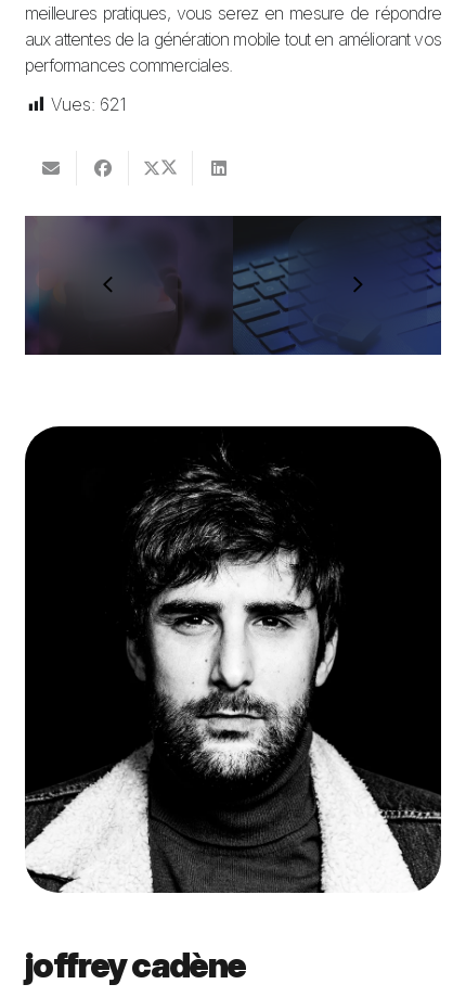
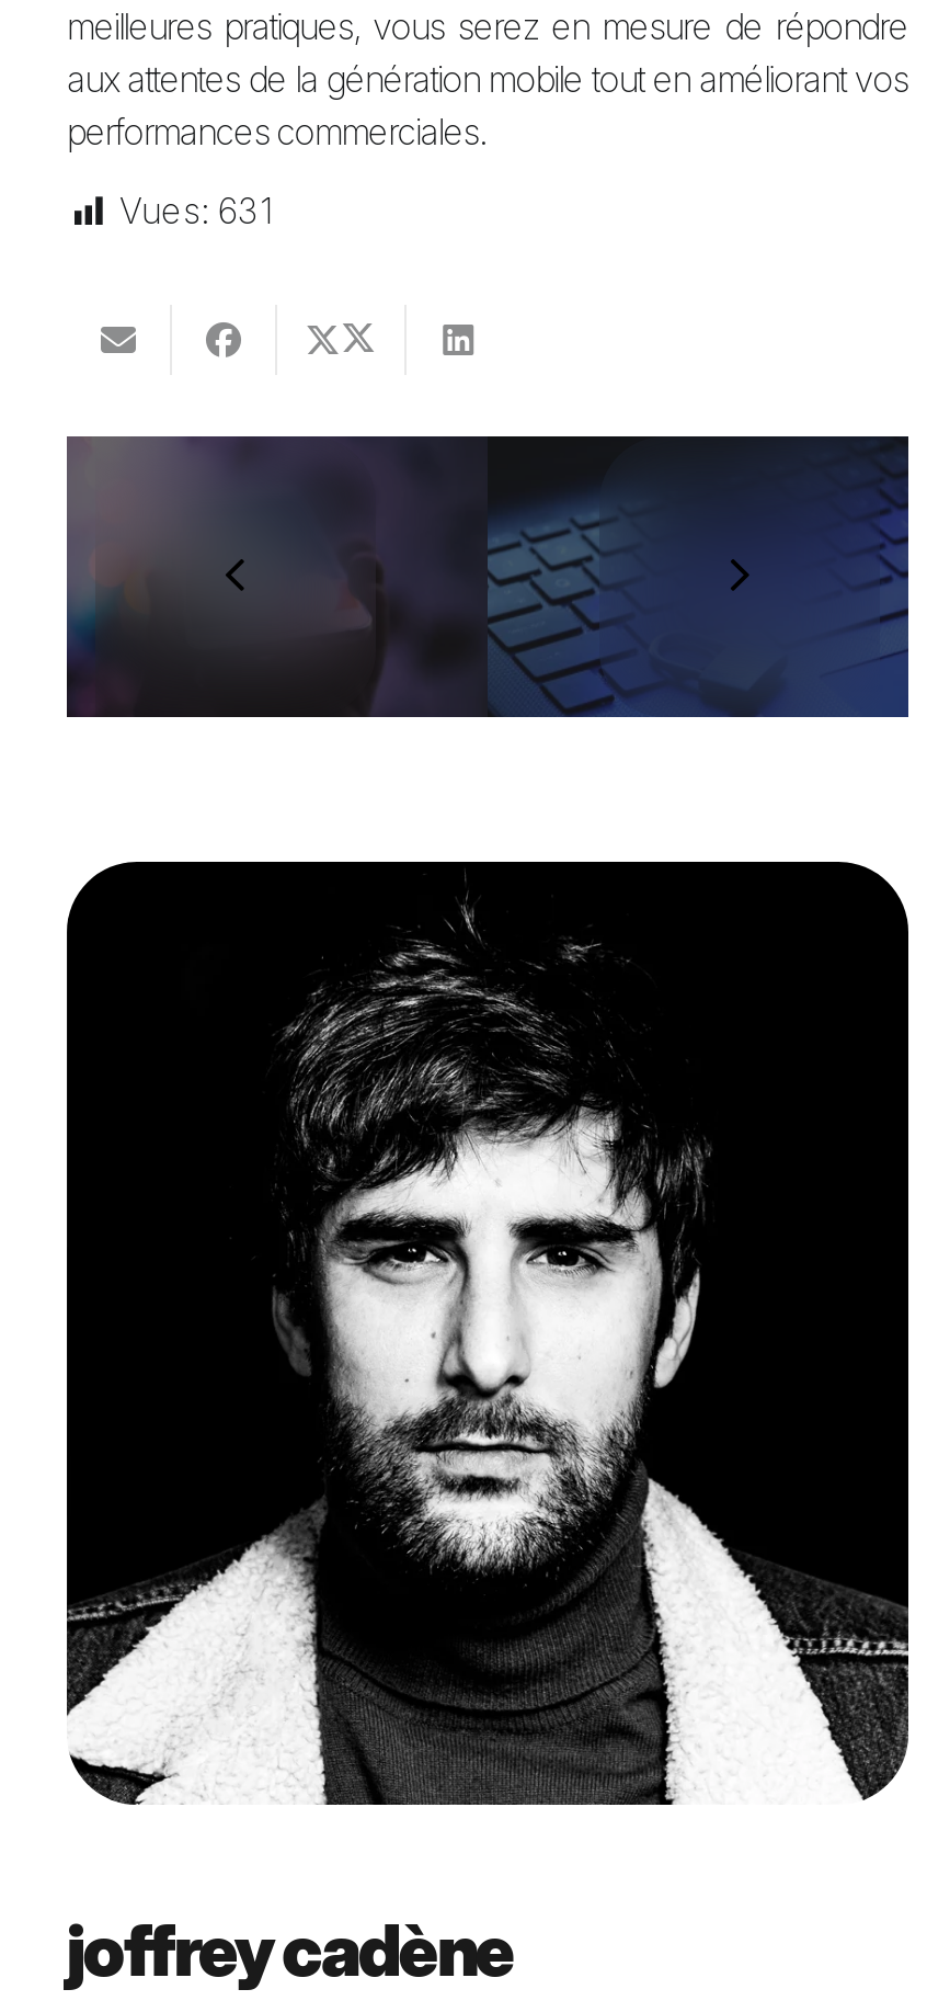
- Vues: 621
+ Vues: 631
